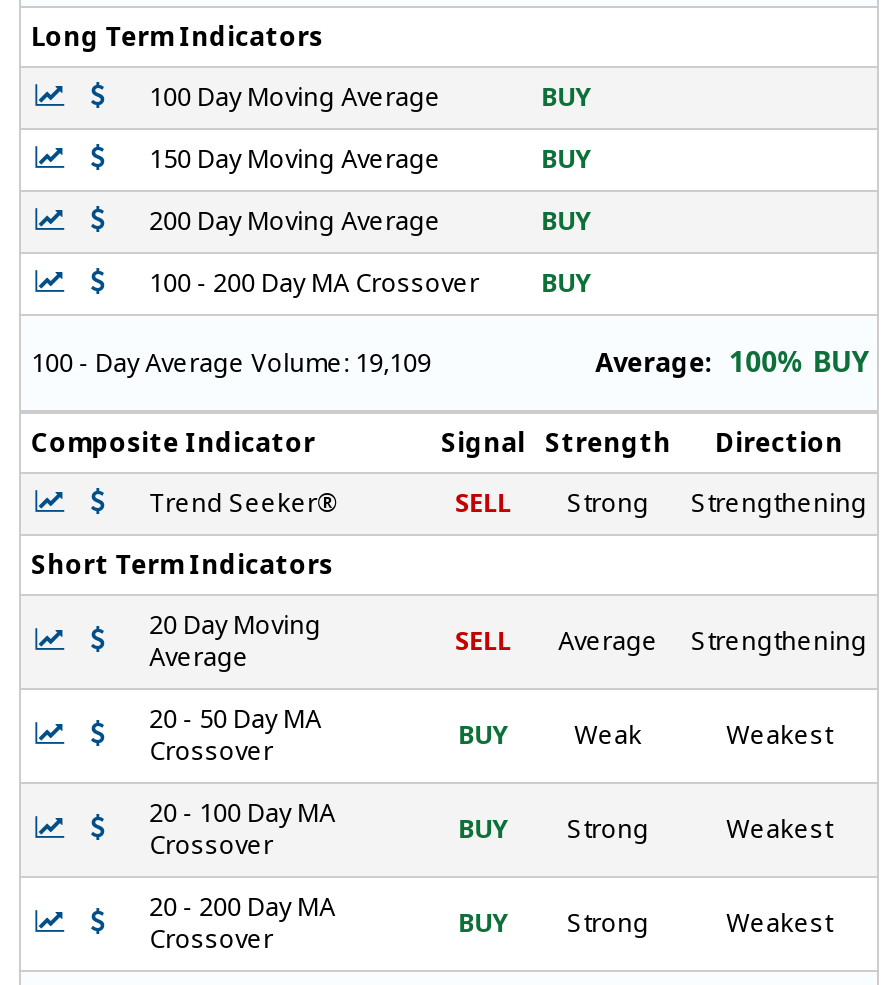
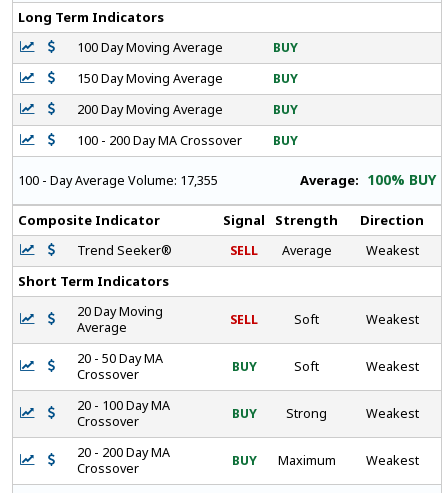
- 100 - Day Average Volume: 19,109
+ 100 - Day Average Volume: 17,355

- Strong
- Strengthening
+ Average
+ Weakest

- Average
- Strengthening
+ Soft
+ Weakest

- Weak
+ Soft

- Strong
+ Maximum
